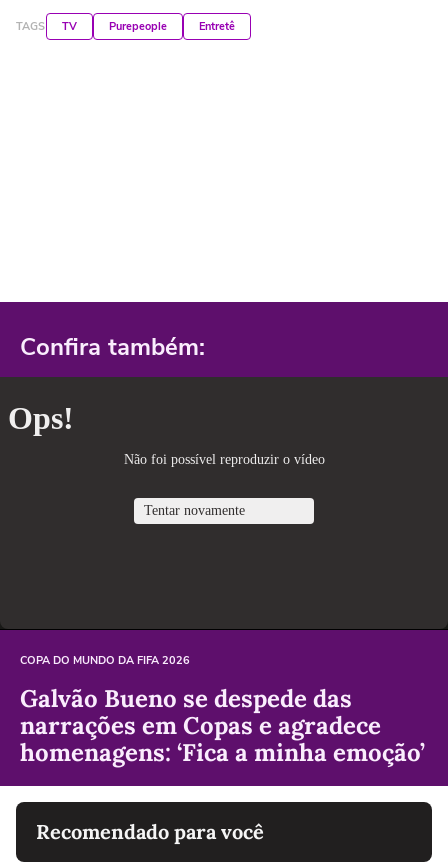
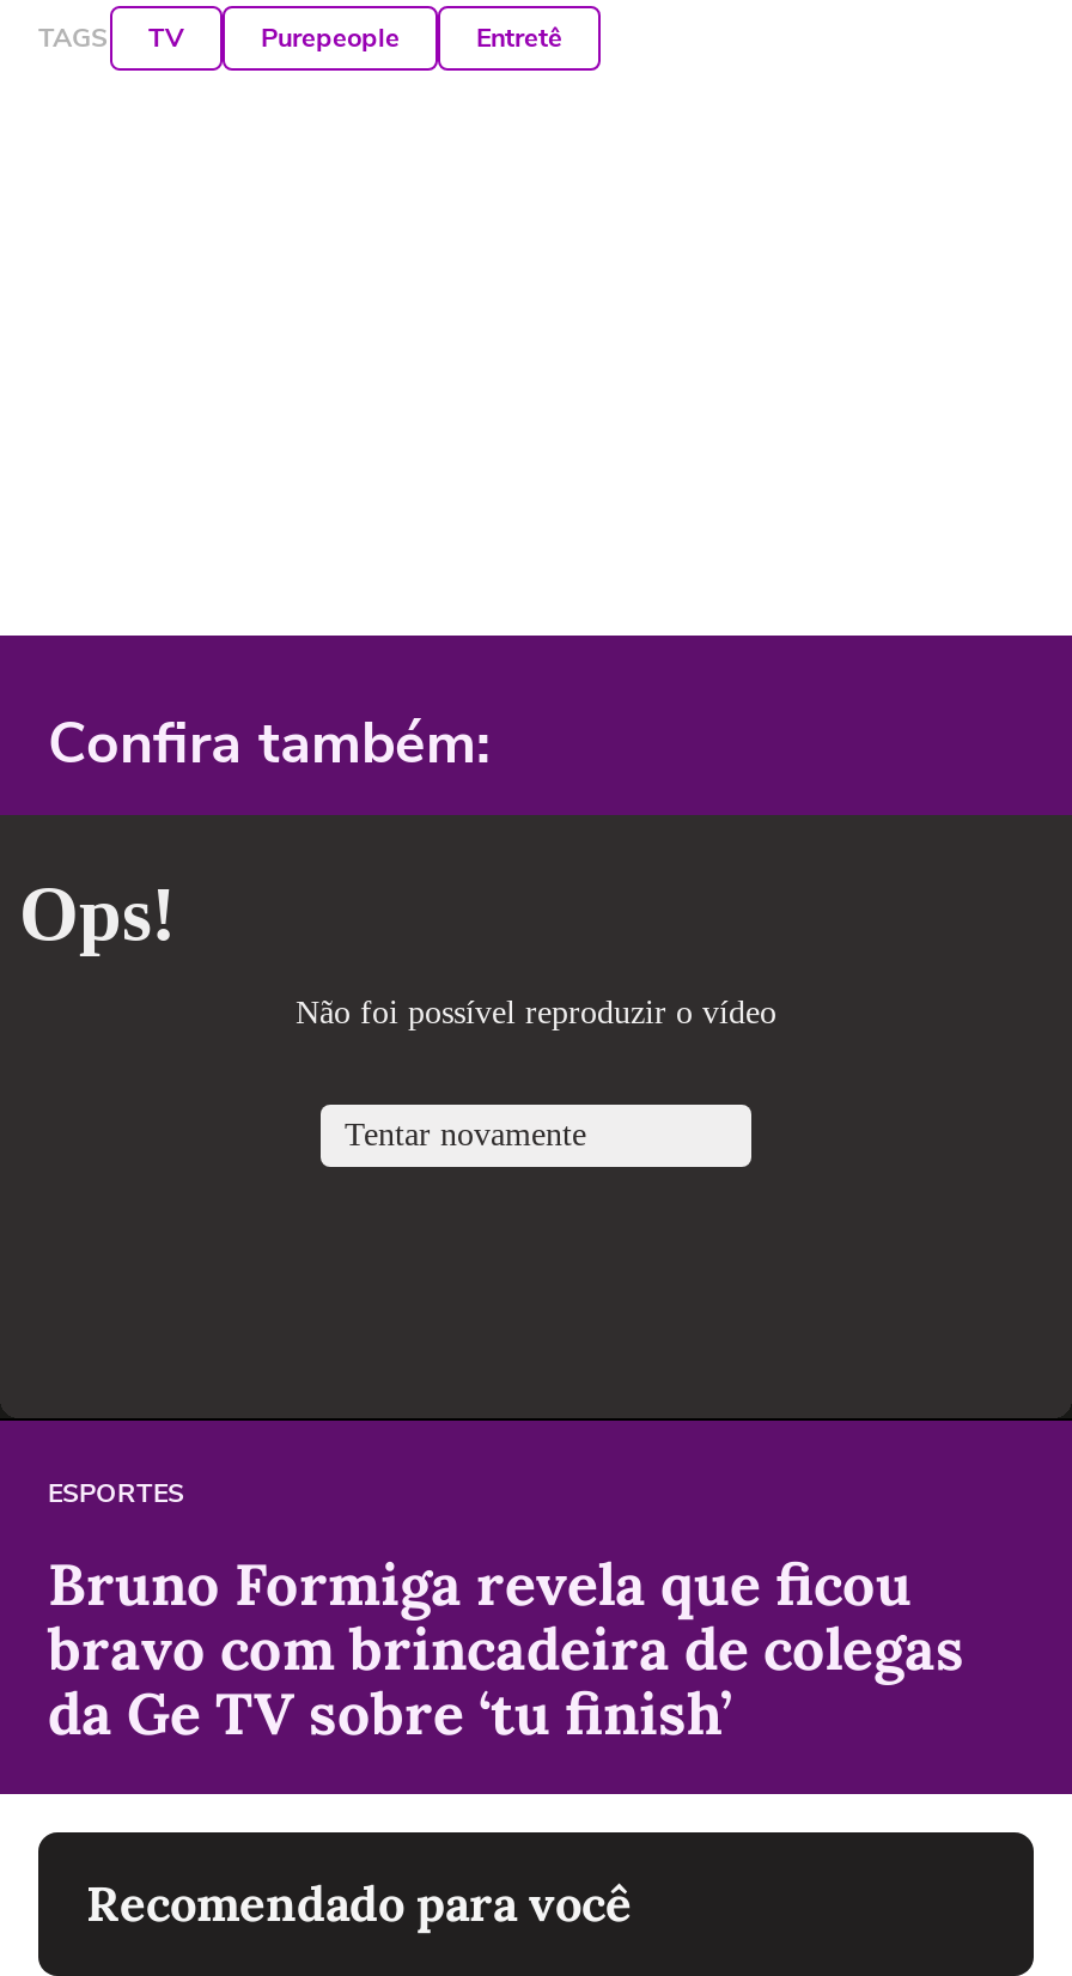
- COPA DO MUNDO DA FIFA 2026
+ ESPORTES

- Galvão Bueno se despede das
- narrações em Copas e agradece
- homenagens: ‘Fica a minha emoção’
+ Bruno Formiga revela que ficou
+ bravo com brincadeira de colegas
+ da Ge TV sobre ‘tu finish’
